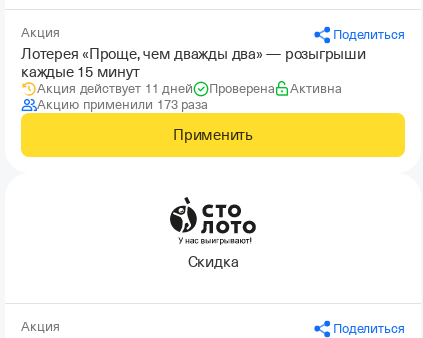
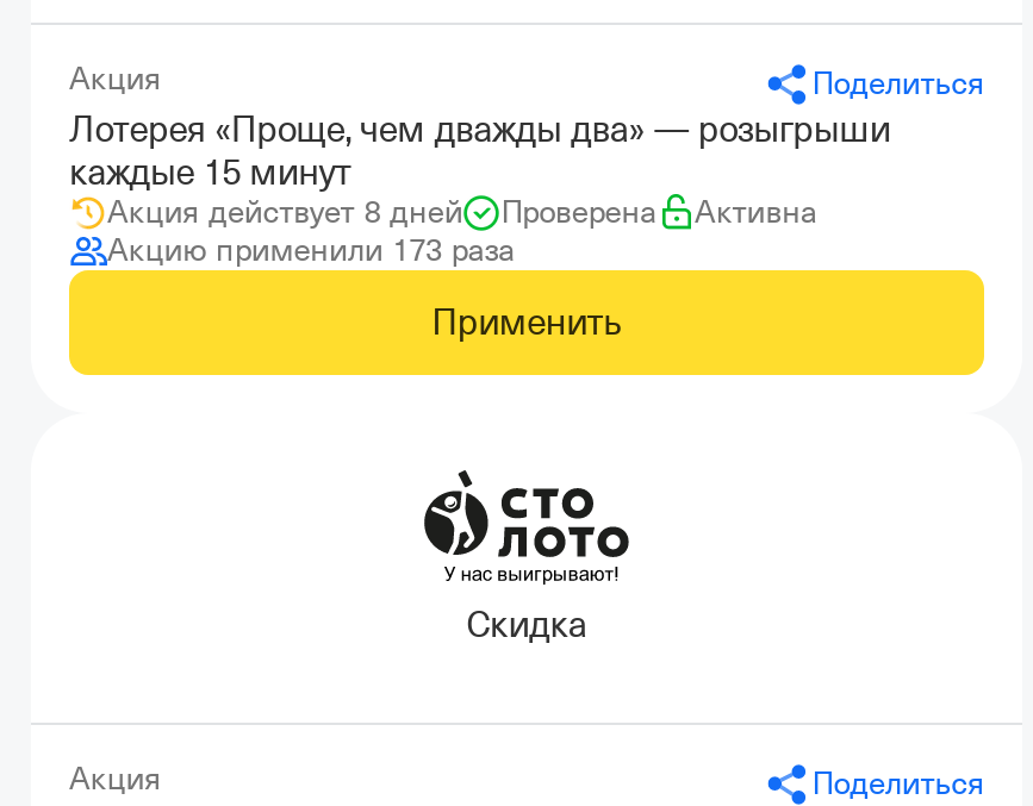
- Акция действует 11 дней
+ Акция действует 8 дней
